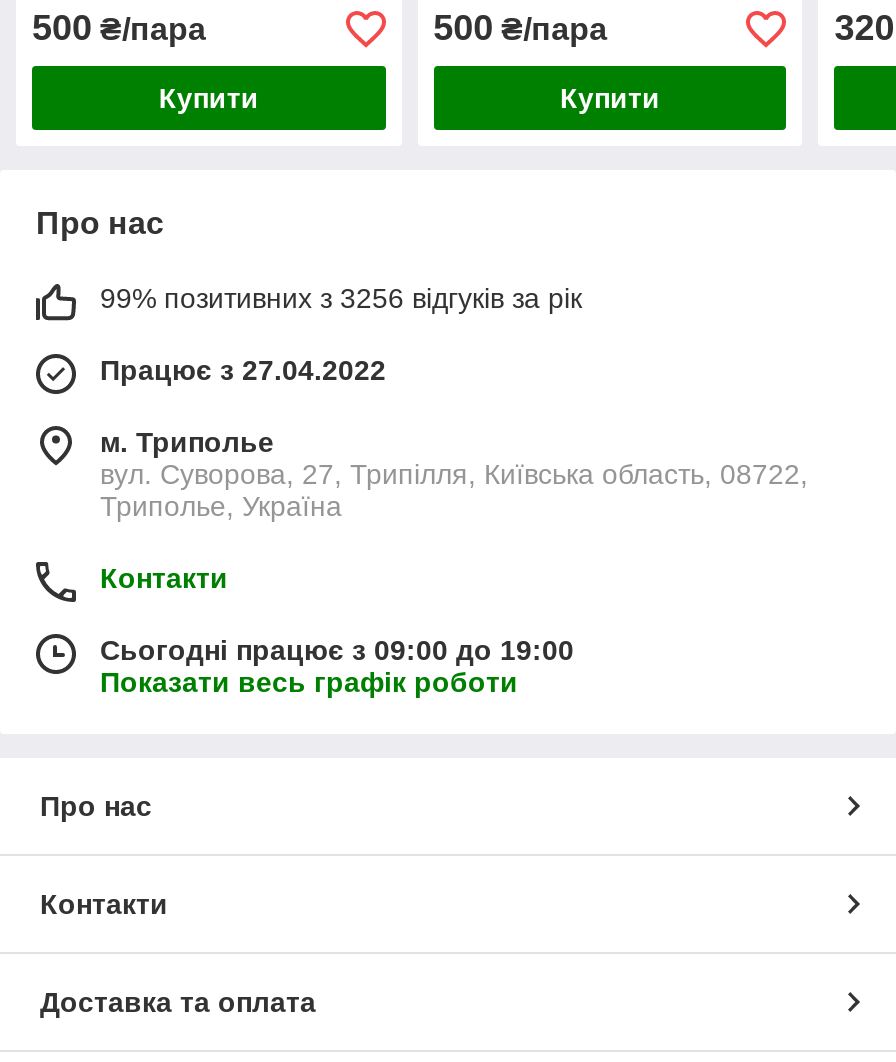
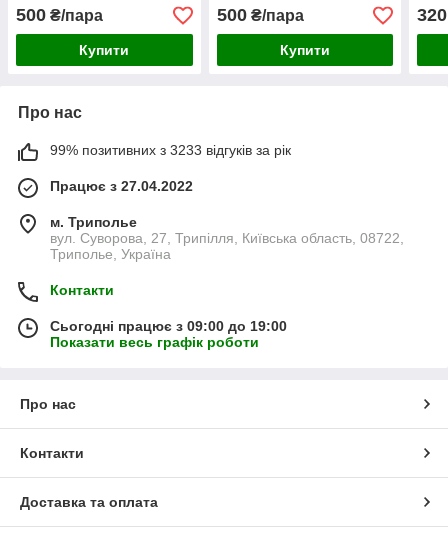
- 99% позитивних з 3256 відгуків за рік
+ 99% позитивних з 3233 відгуків за рік
